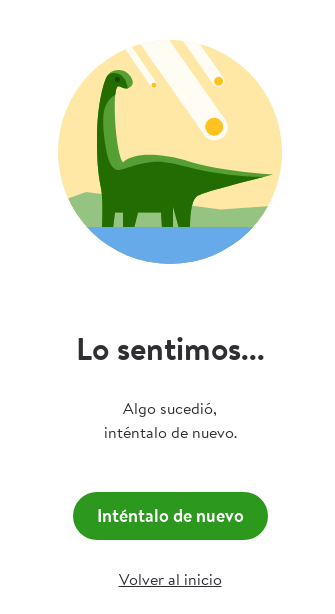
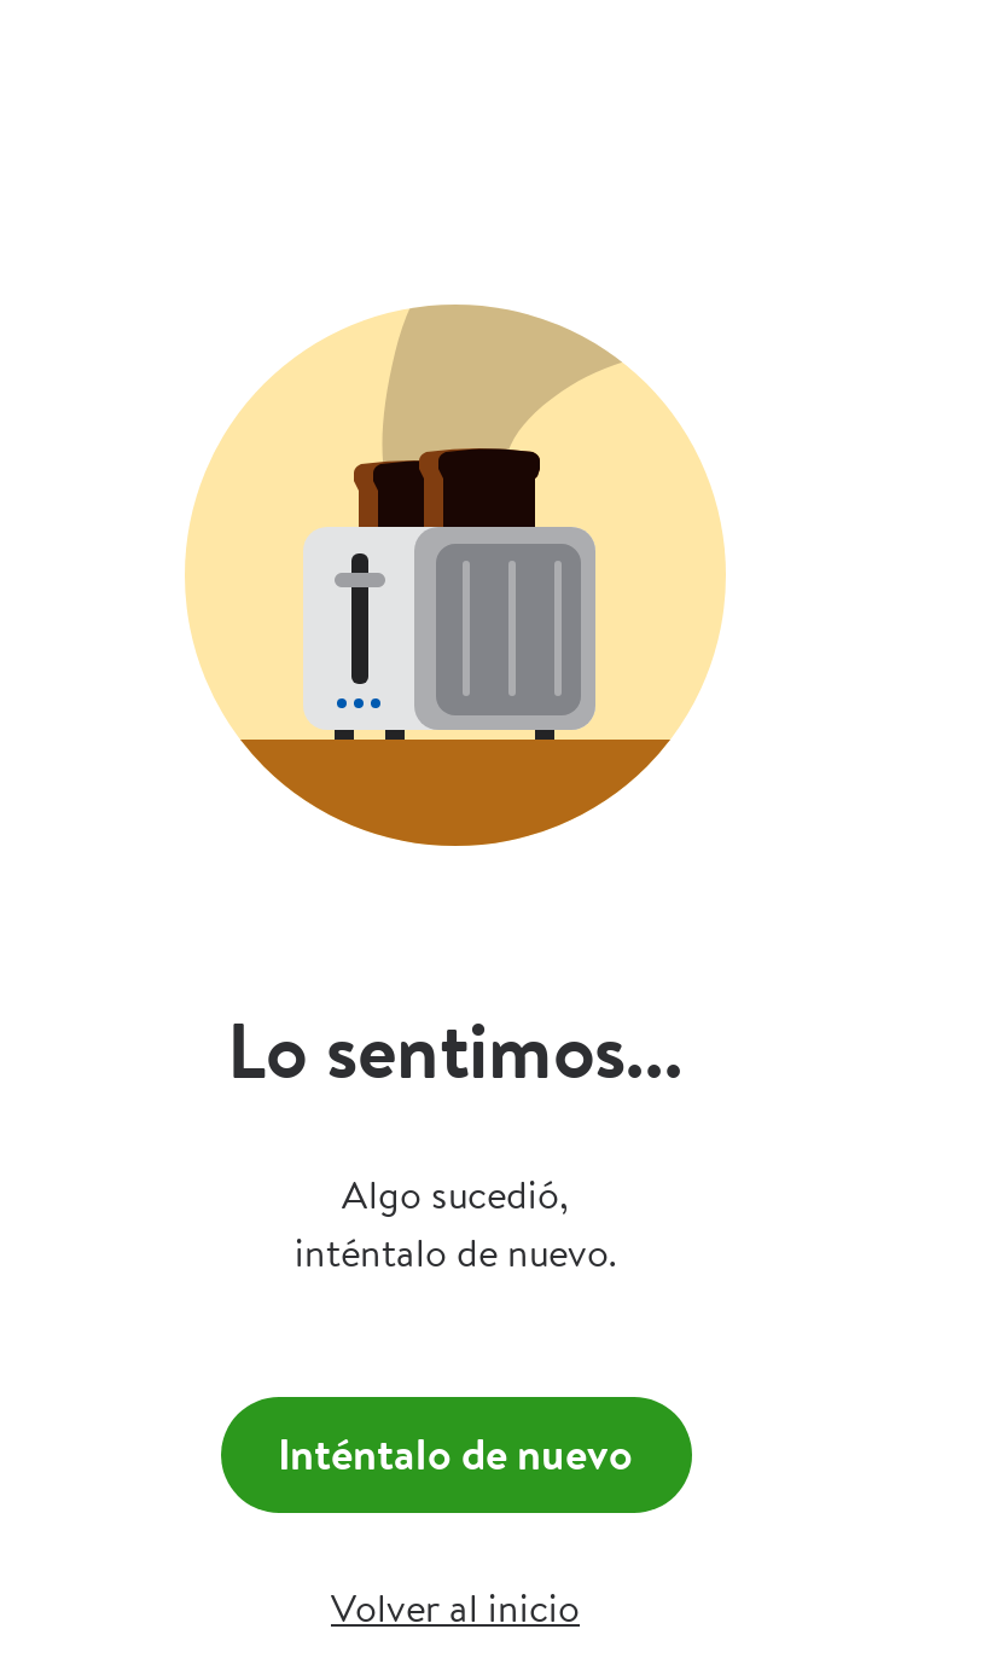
- [image]
+ [image]
